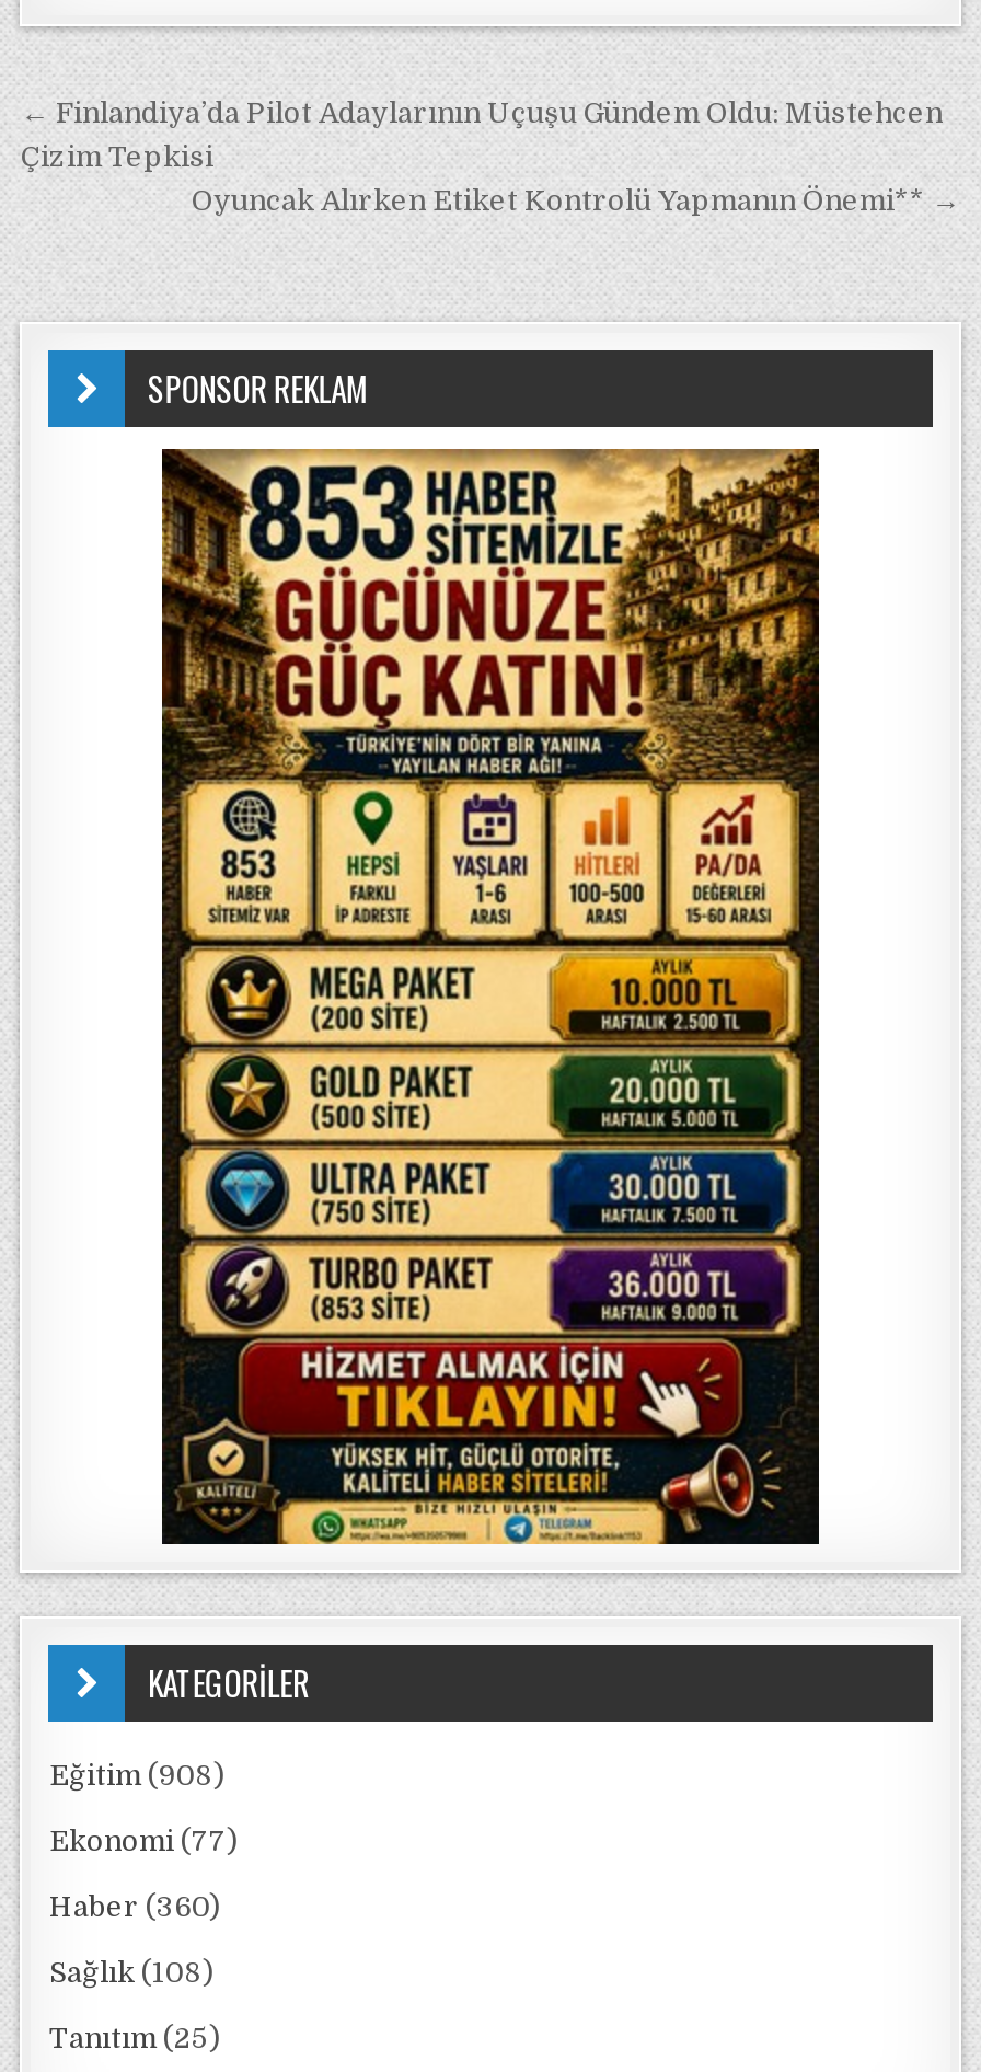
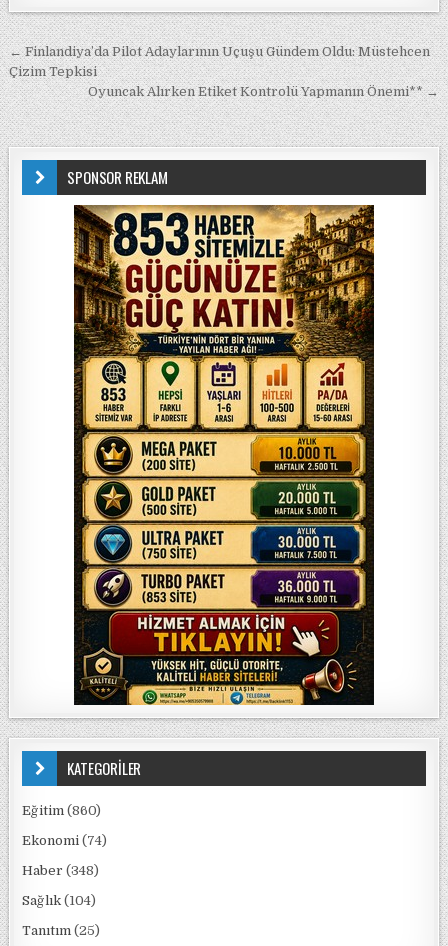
- Eğitim (908)
+ Eğitim (860)

- Ekonomi (77)
+ Ekonomi (74)

- Haber (360)
+ Haber (348)

- Sağlık (108)
+ Sağlık (104)
